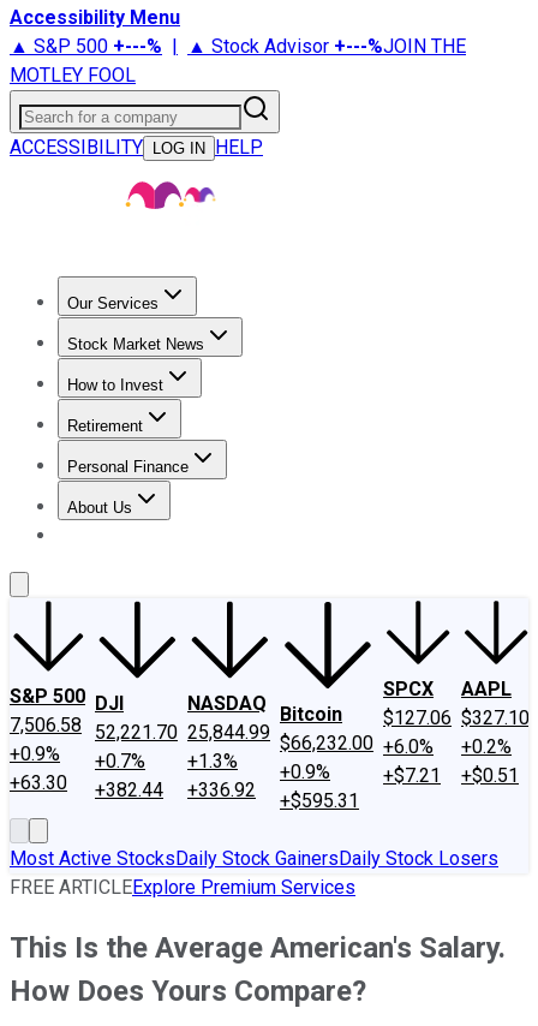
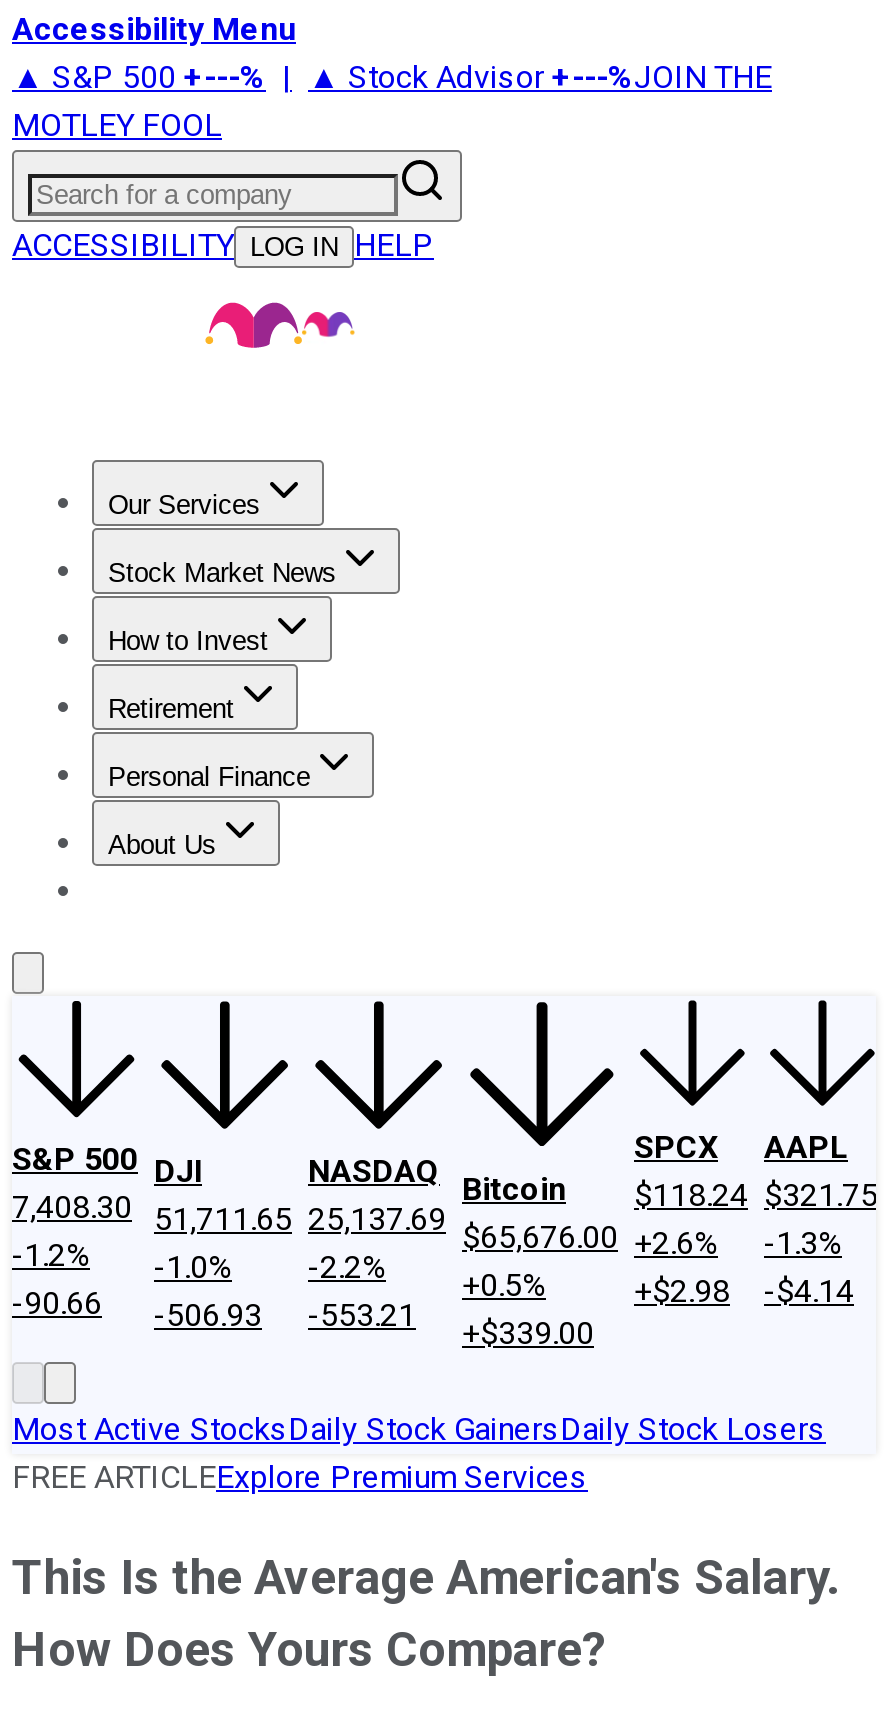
- $127.06
+ $118.24

- $327.10
+ $321.75

- 7,506.58
+ 7,408.30

- 52,221.70
+ 51,711.65

- 25,844.99
+ 25,137.69

- $66,232.00
+ $65,676.00

- +6.0%
+ +2.6%

- +0.2%
+ -1.3%

- +0.9%
+ -1.2%

- +0.7%
+ -1.0%

- +1.3%
+ -2.2%

- +0.9%
+ +0.5%

- +$7.21
+ +$2.98

- +$0.51
+ -$4.14

- +63.30
+ -90.66

- +382.44
+ -506.93

- +336.92
+ -553.21

- +$595.31
+ +$339.00
